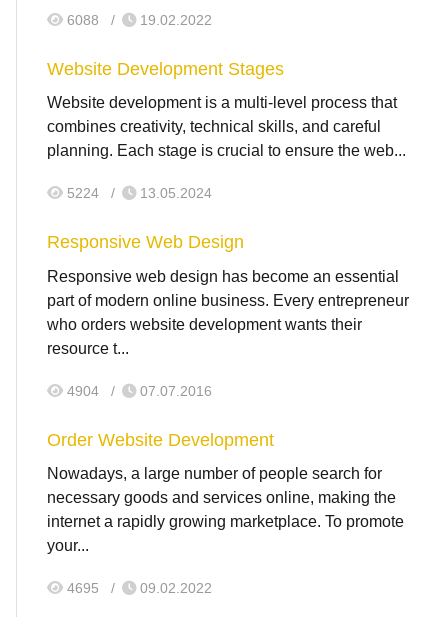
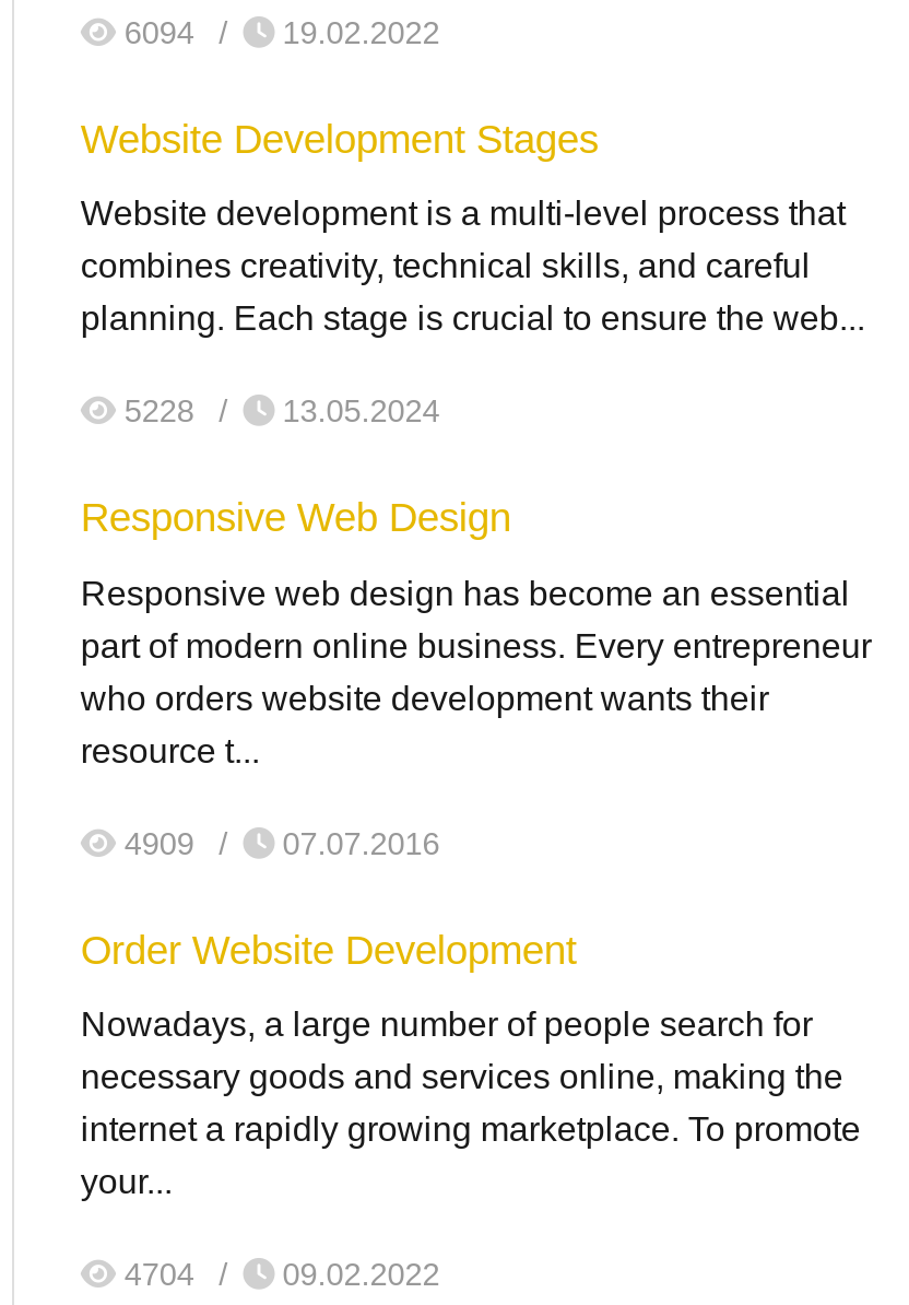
- 6088
+ 6094

- 5224
+ 5228

- 4904
+ 4909

- 4695
+ 4704
